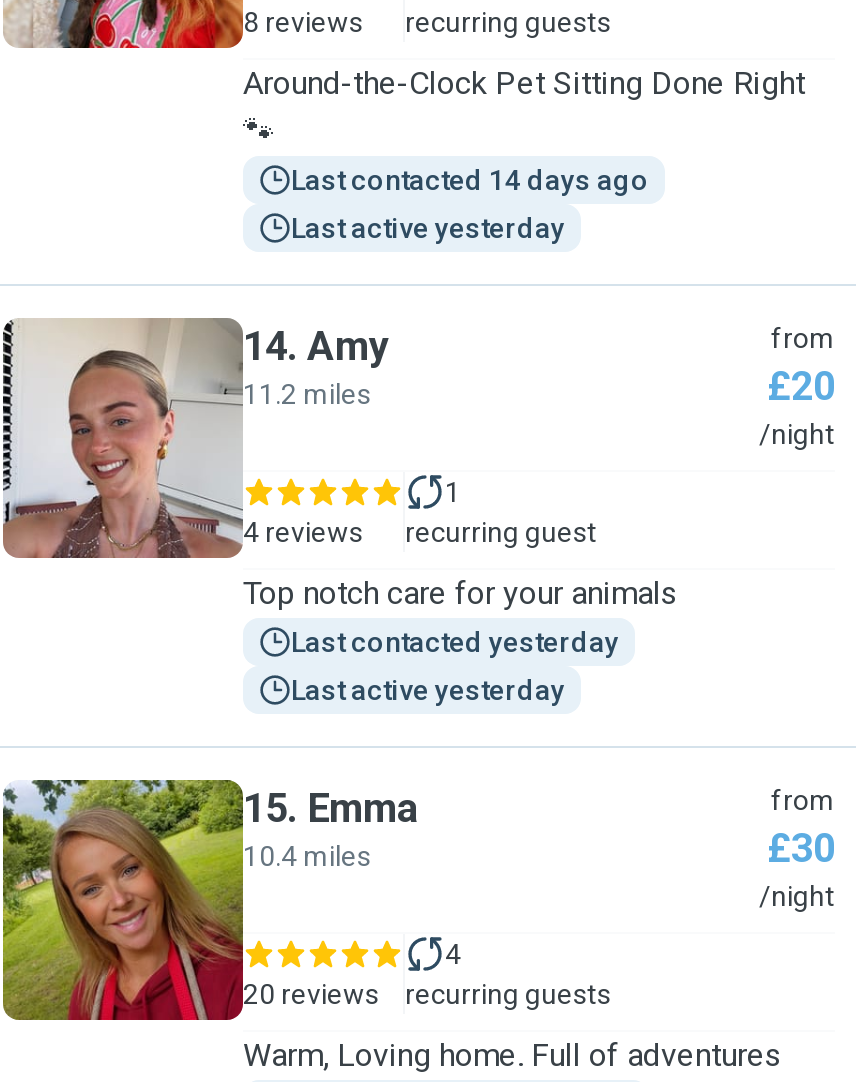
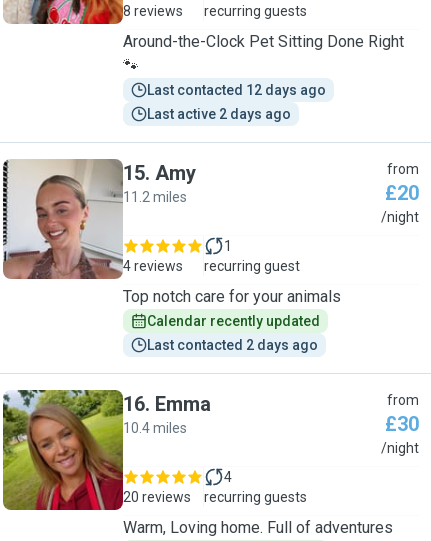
- Last contacted 14 days ago
+ Last contacted 12 days ago

- Last active yesterday
+ Last active 2 days ago

- 14. Amy
+ 15. Amy

- Last contacted yesterday
+ Calendar recently updated

- Last active yesterday
+ Last contacted 2 days ago

- 15. Emma
+ 16. Emma
